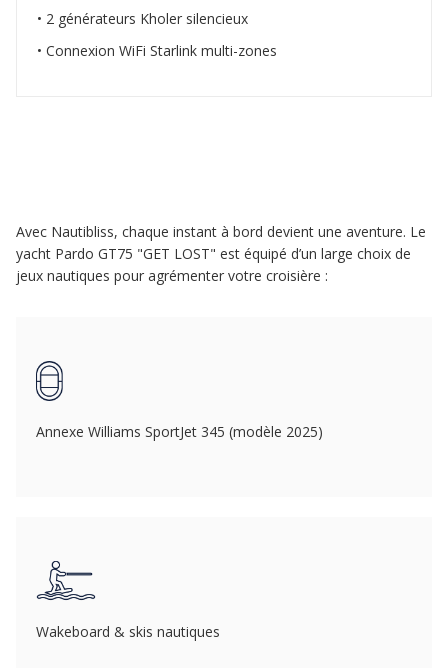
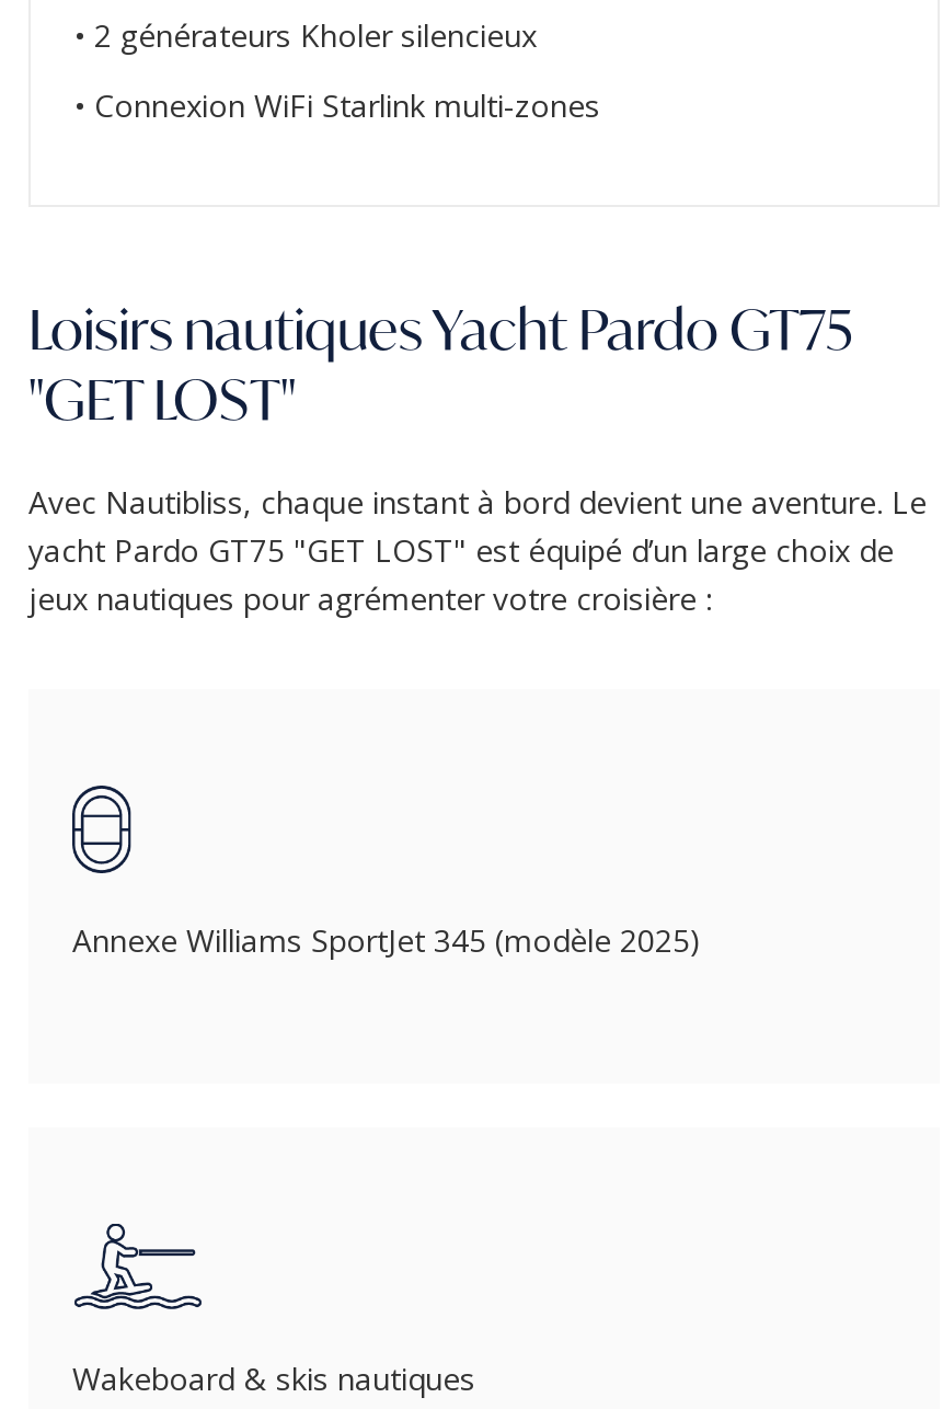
+ Loisirs nautiques Yacht Pardo GT75
+ "GET LOST"
